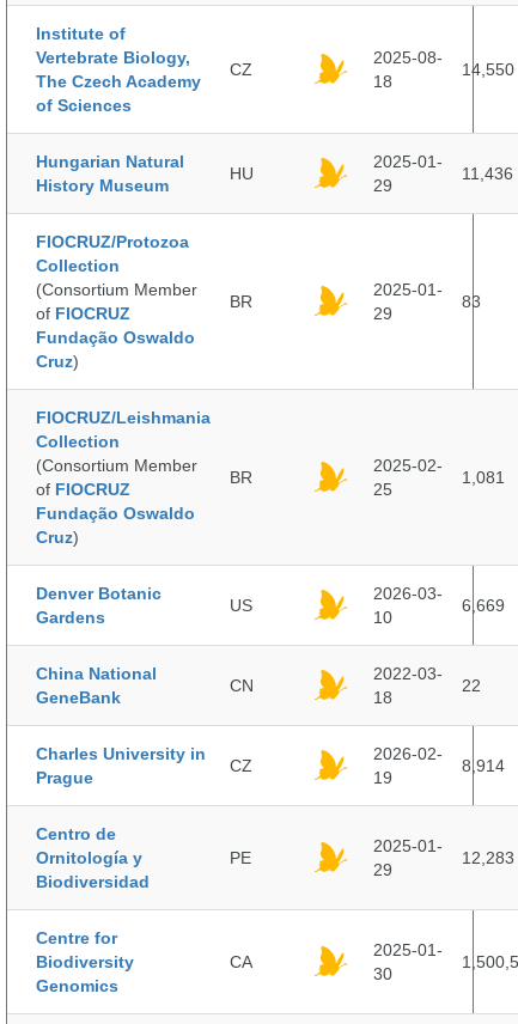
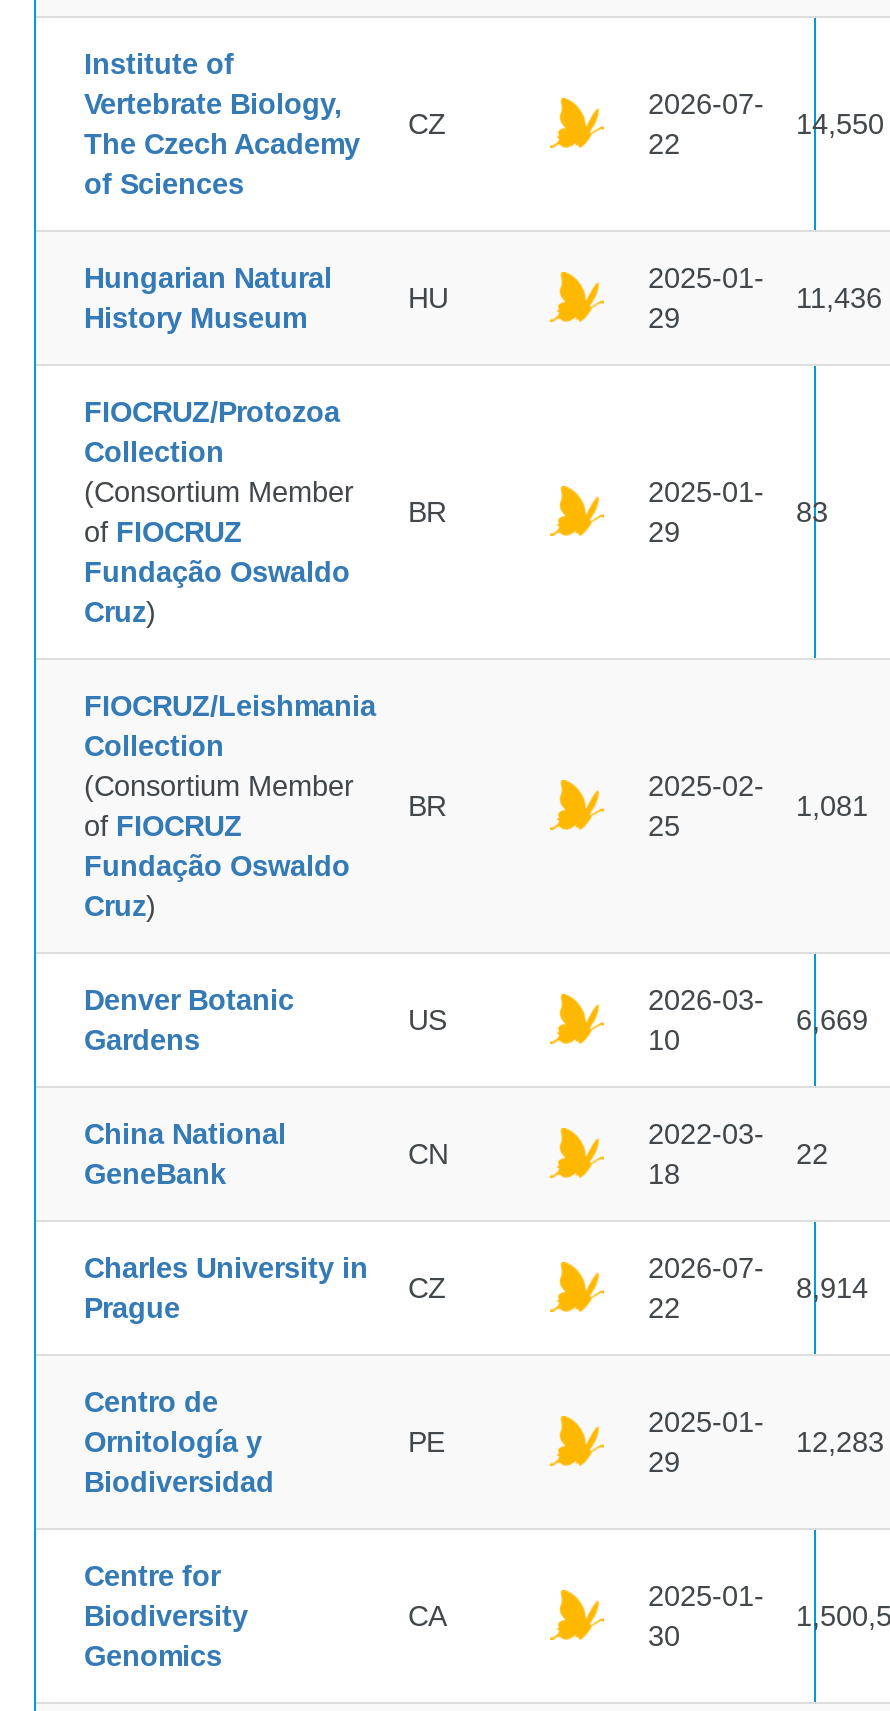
- 2025-08-
+ 2026-07-

- 18
+ 22

- 2026-02-
+ 2026-07-

- 19
+ 22
